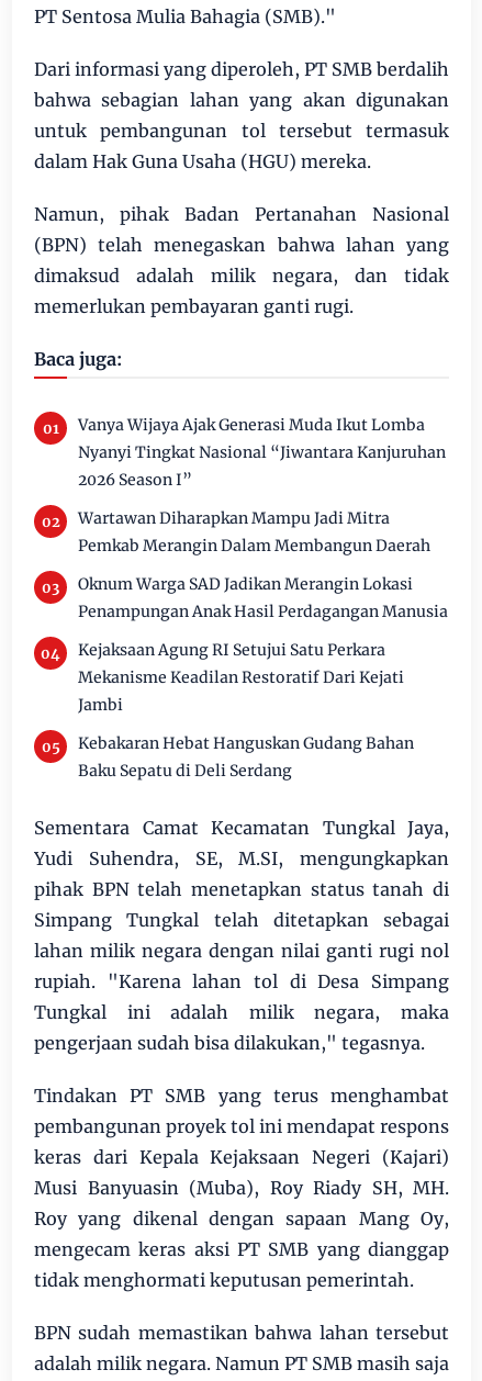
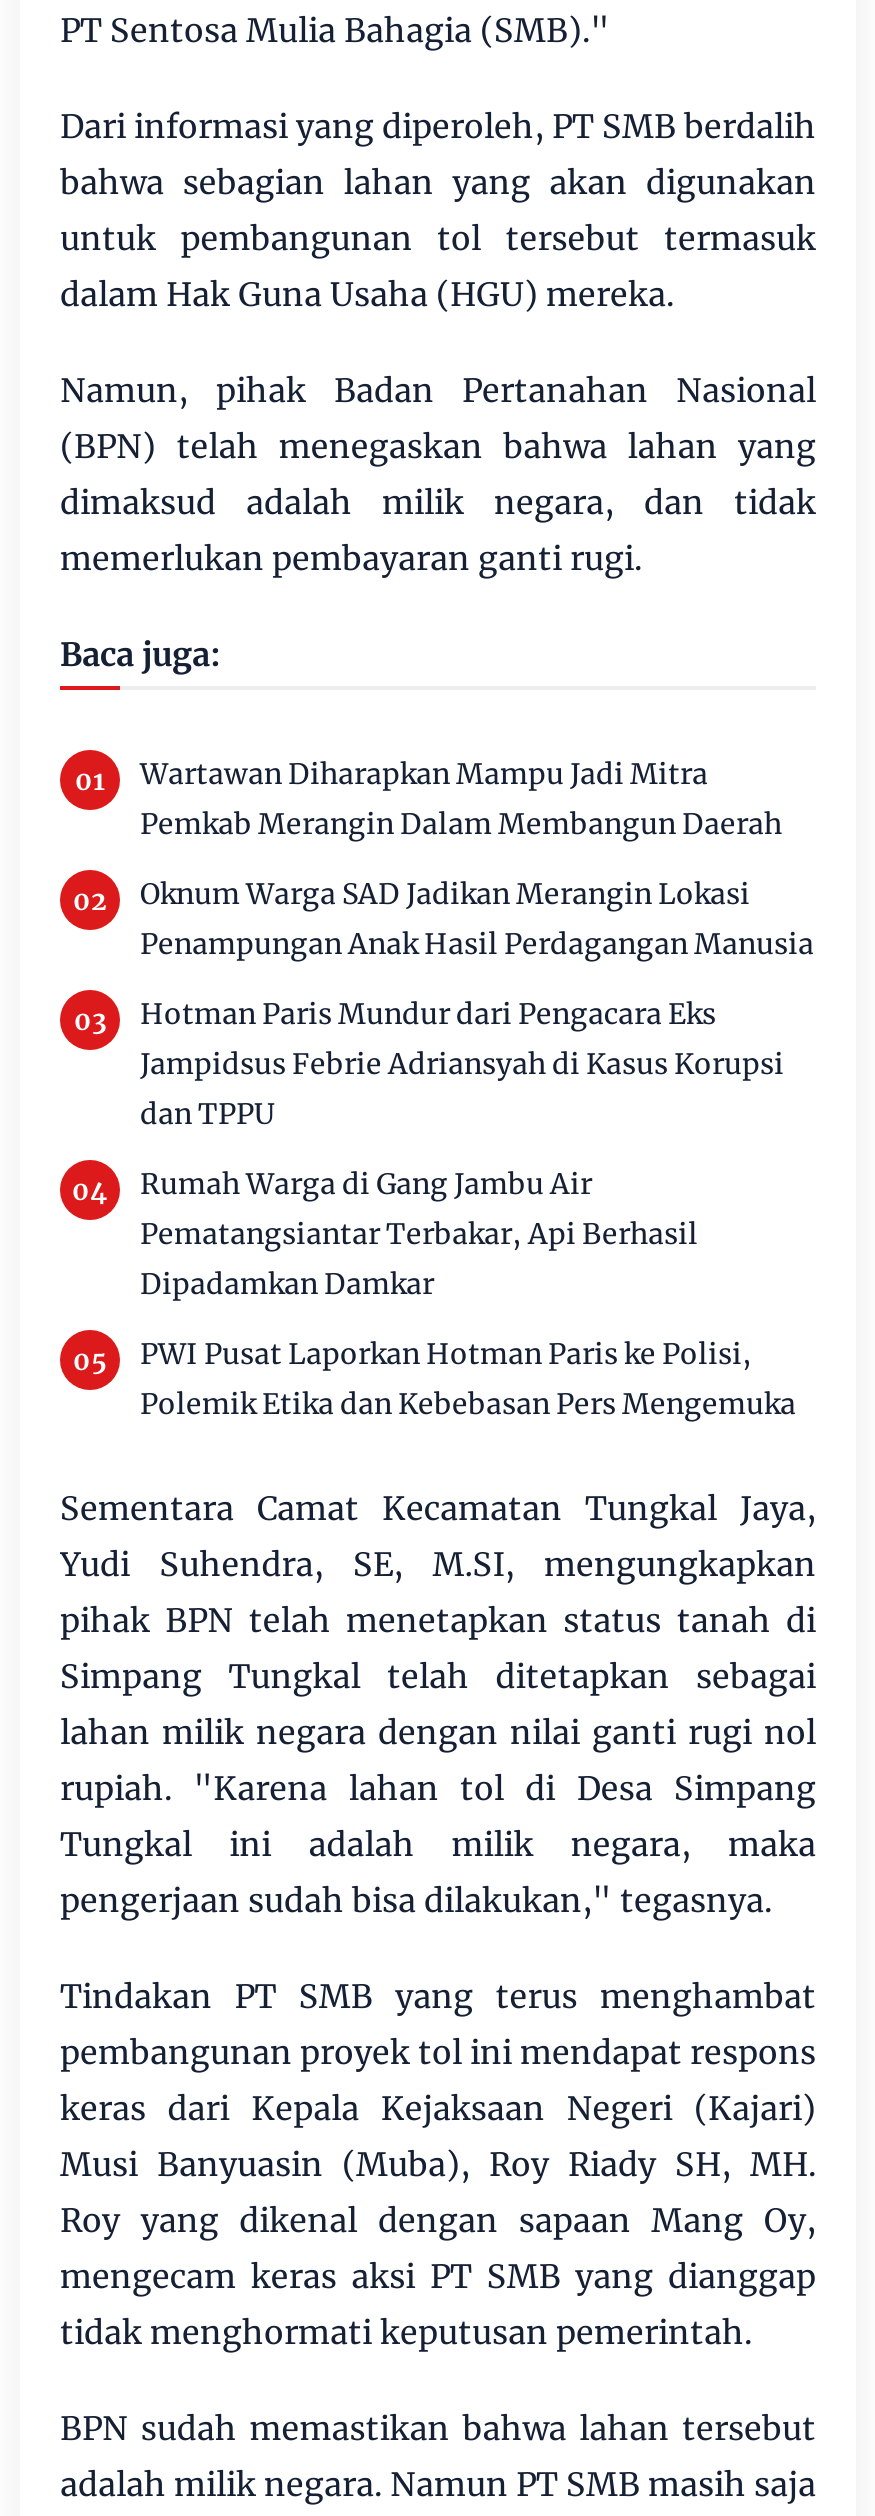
- Vanya Wijaya Ajak Generasi Muda Ikut Lomba
- Nyanyi Tingkat Nasional “Jiwantara Kanjuruhan
- 2026 Season I”

moved up: Wartawan Diharapkan Mampu Jadi Mitra | Pemkab Merangin Dalam Membangun Daerah | Oknum Warga SAD Jadikan Merangin Lokasi | Penampungan Anak Hasil Perdagangan Manusia

- Kejaksaan Agung RI Setujui Satu Perkara
- Mekanisme Keadilan Restoratif Dari Kejati
- Jambi
- Kebakaran Hebat Hanguskan Gudang Bahan
- Baku Sepatu di Deli Serdang
+ Hotman Paris Mundur dari Pengacara Eks
+ Jampidsus Febrie Adriansyah di Kasus Korupsi
+ dan TPPU
+ Rumah Warga di Gang Jambu Air
+ Pematangsiantar Terbakar, Api Berhasil
+ Dipadamkan Damkar
+ PWI Pusat Laporkan Hotman Paris ke Polisi,
+ Polemik Etika dan Kebebasan Pers Mengemuka
